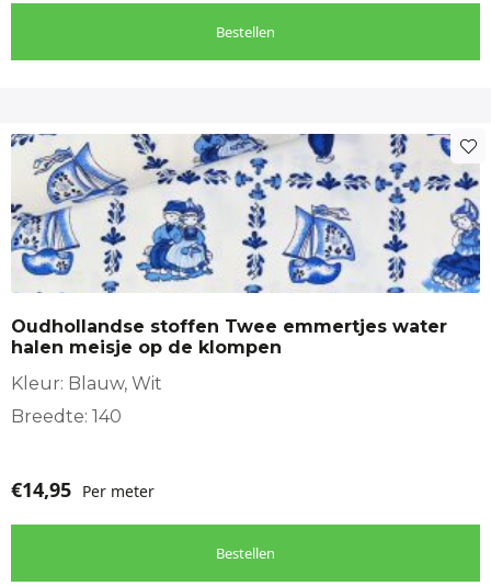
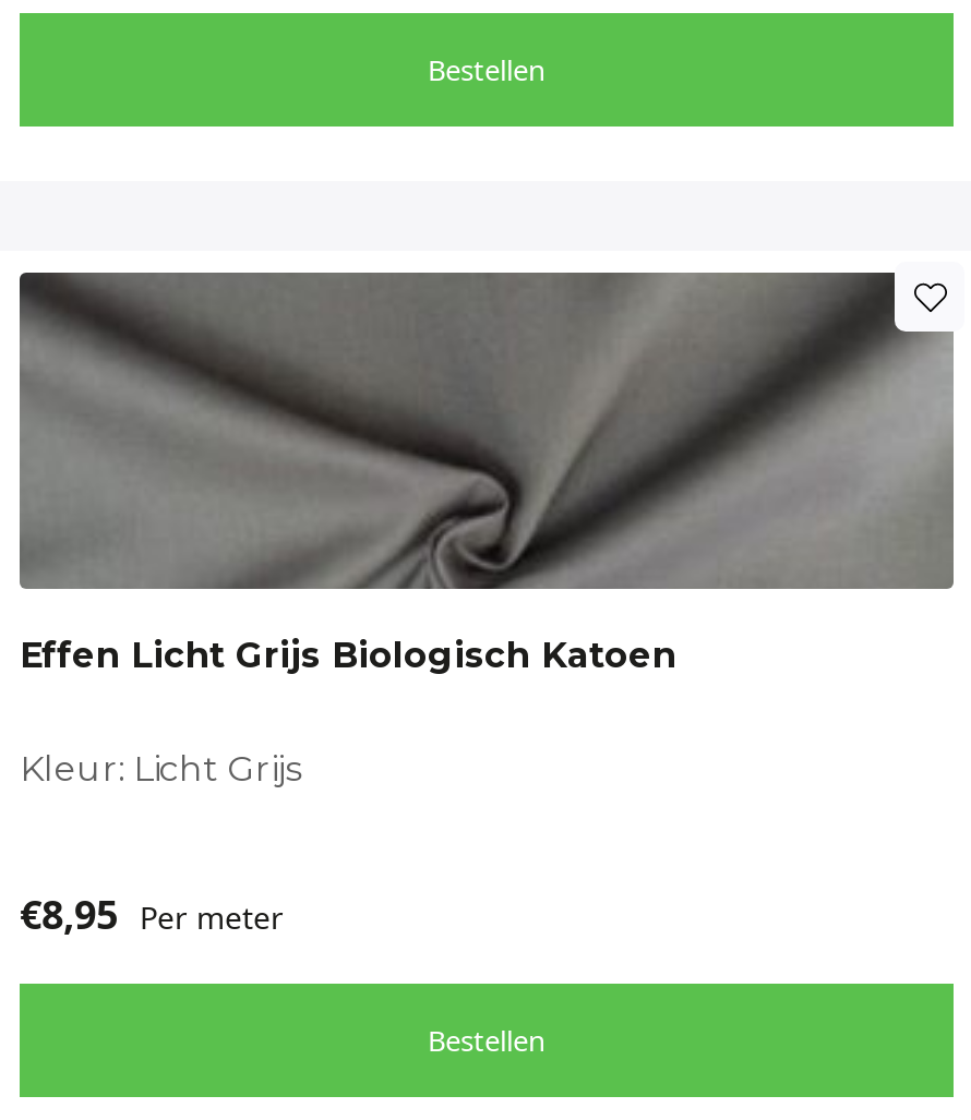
- [image]
- Oudhollandse stoffen Twee emmertjes water
- halen meisje op de klompen
- Kleur: Blauw, Wit
- Breedte: 140
- €14,95 Per meter
+ [image]
+ Effen Licht Grijs Biologisch Katoen
+ Kleur: Licht Grijs
+ €8,95 Per meter
